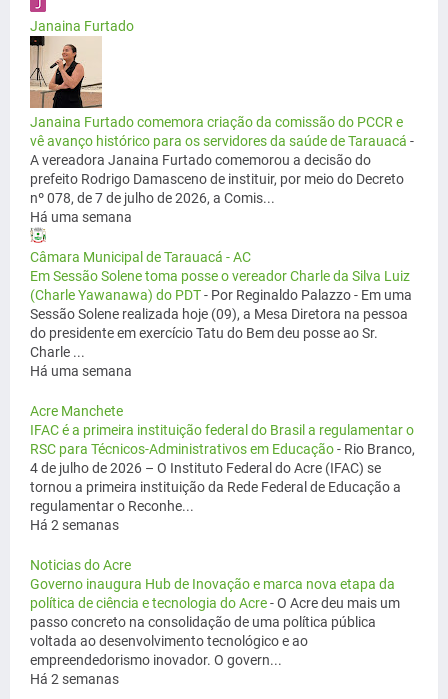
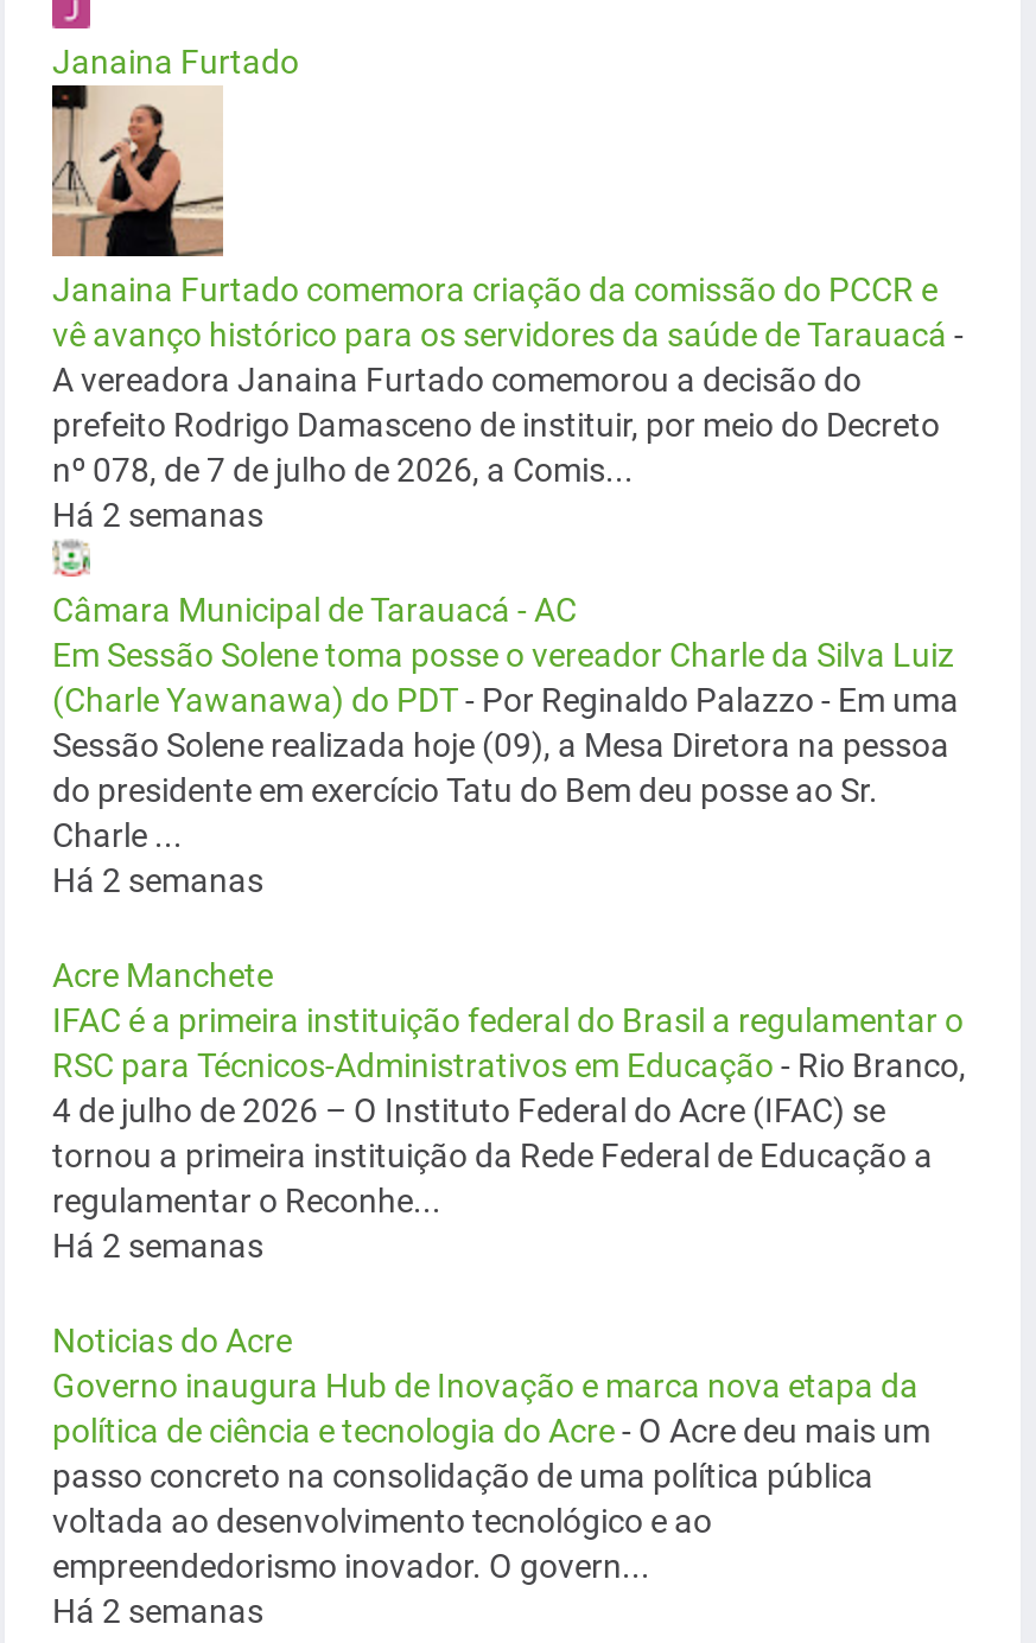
- Há uma semana
+ Há 2 semanas

- Há uma semana
+ Há 2 semanas
